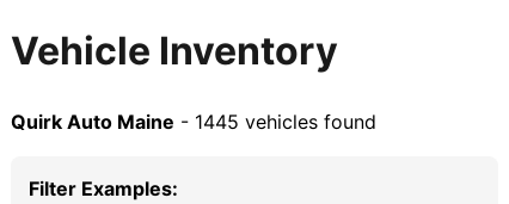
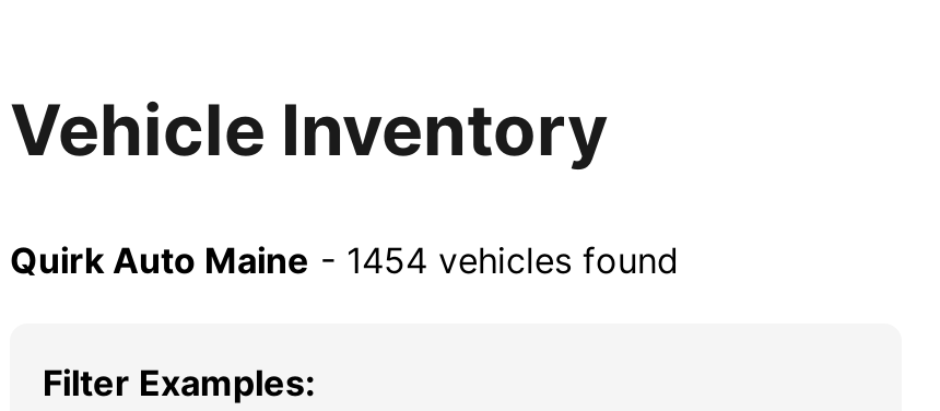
- Quirk Auto Maine - 1445 vehicles found
+ Quirk Auto Maine - 1454 vehicles found
